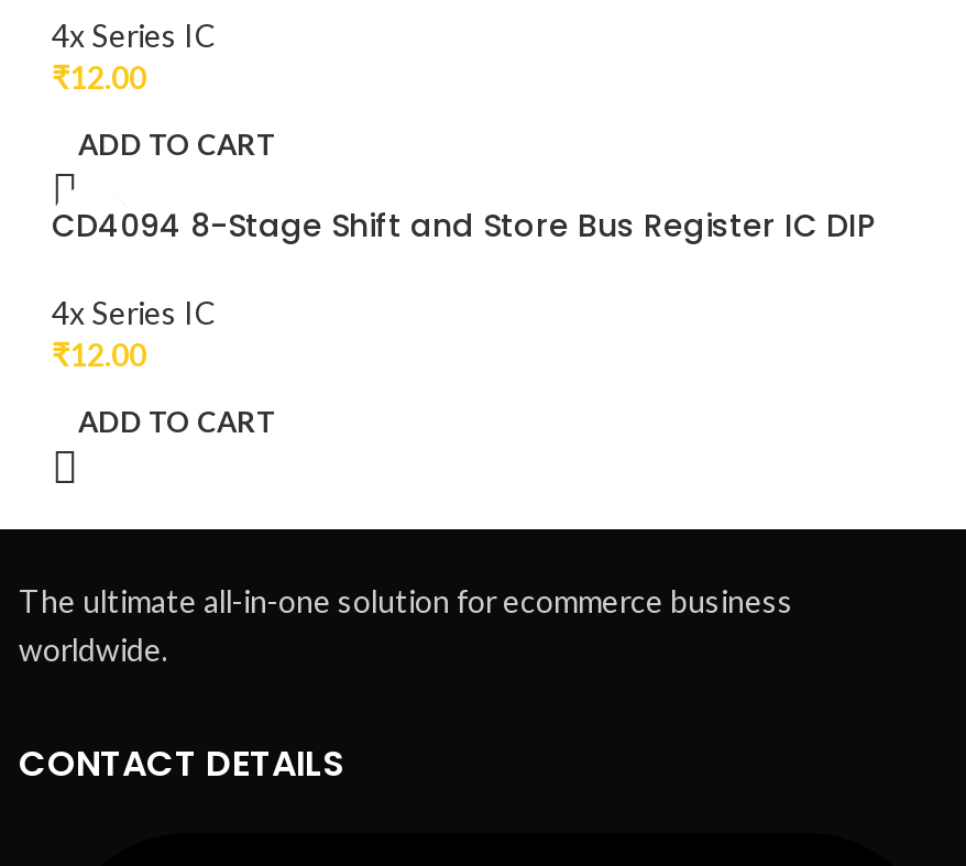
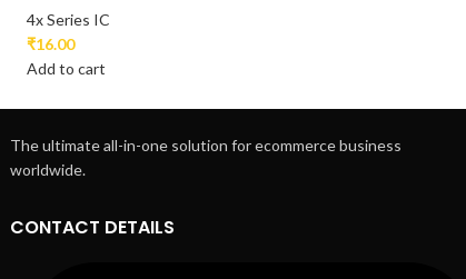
- ₹12.00
- ADD TO CART
- CD4094 8-Stage Shift and Store Bus Register IC DIP
- 4x Series IC
- ₹12.00
- ADD TO CART
+ ₹16.00
+ Add to cart
